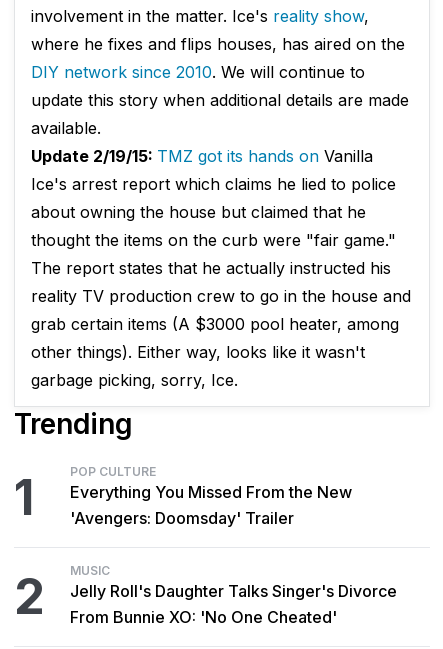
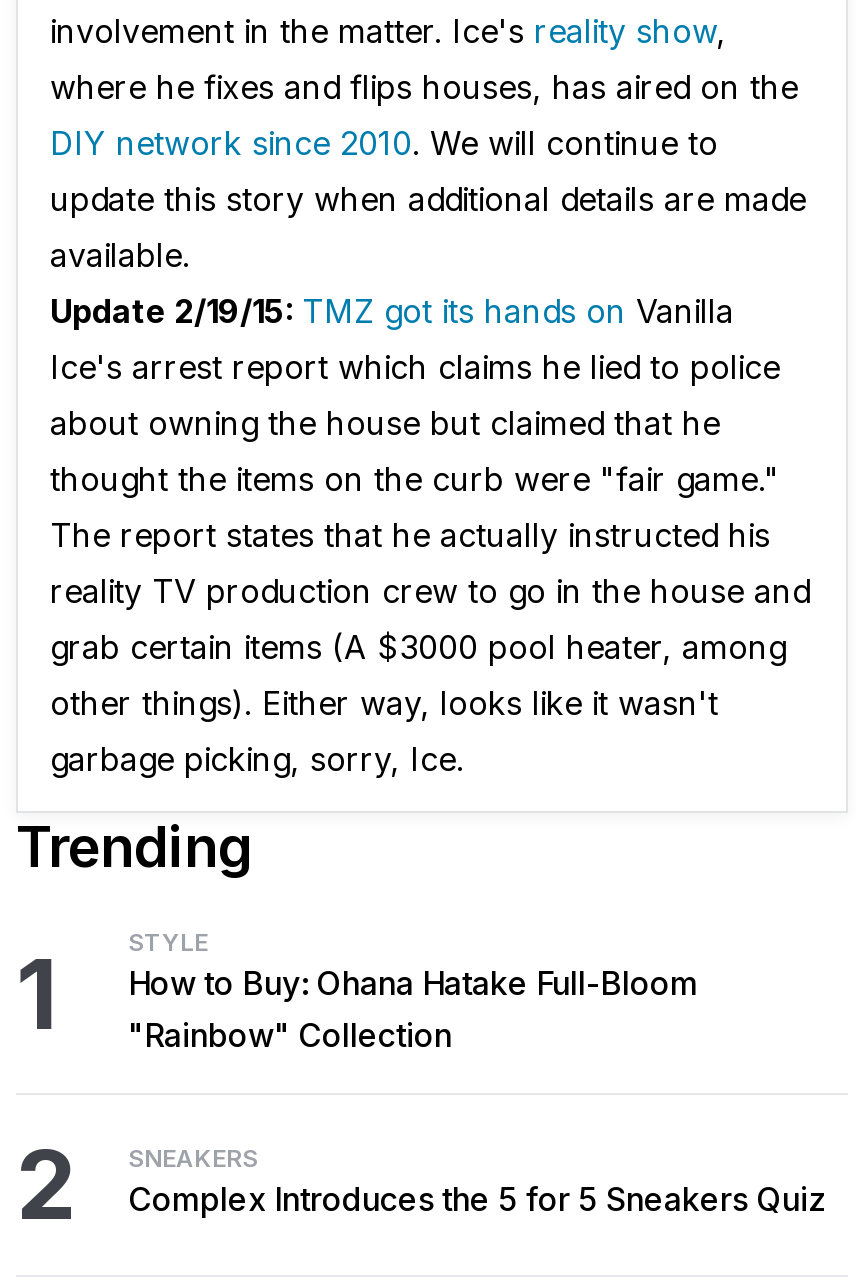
- POP CULTURE
- Everything You Missed From the New
- 'Avengers: Doomsday' Trailer
+ STYLE
+ How to Buy: Ohana Hatake Full-Bloom
+ "Rainbow" Collection

- MUSIC
- Jelly Roll's Daughter Talks Singer's Divorce
- From Bunnie XO: 'No One Cheated'
+ SNEAKERS
+ Complex Introduces the 5 for 5 Sneakers Quiz
